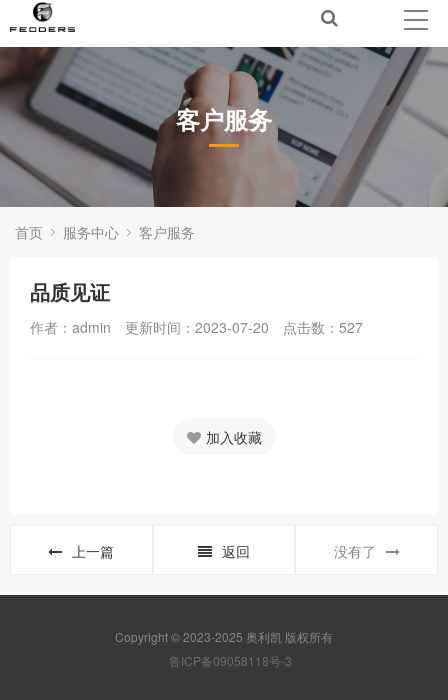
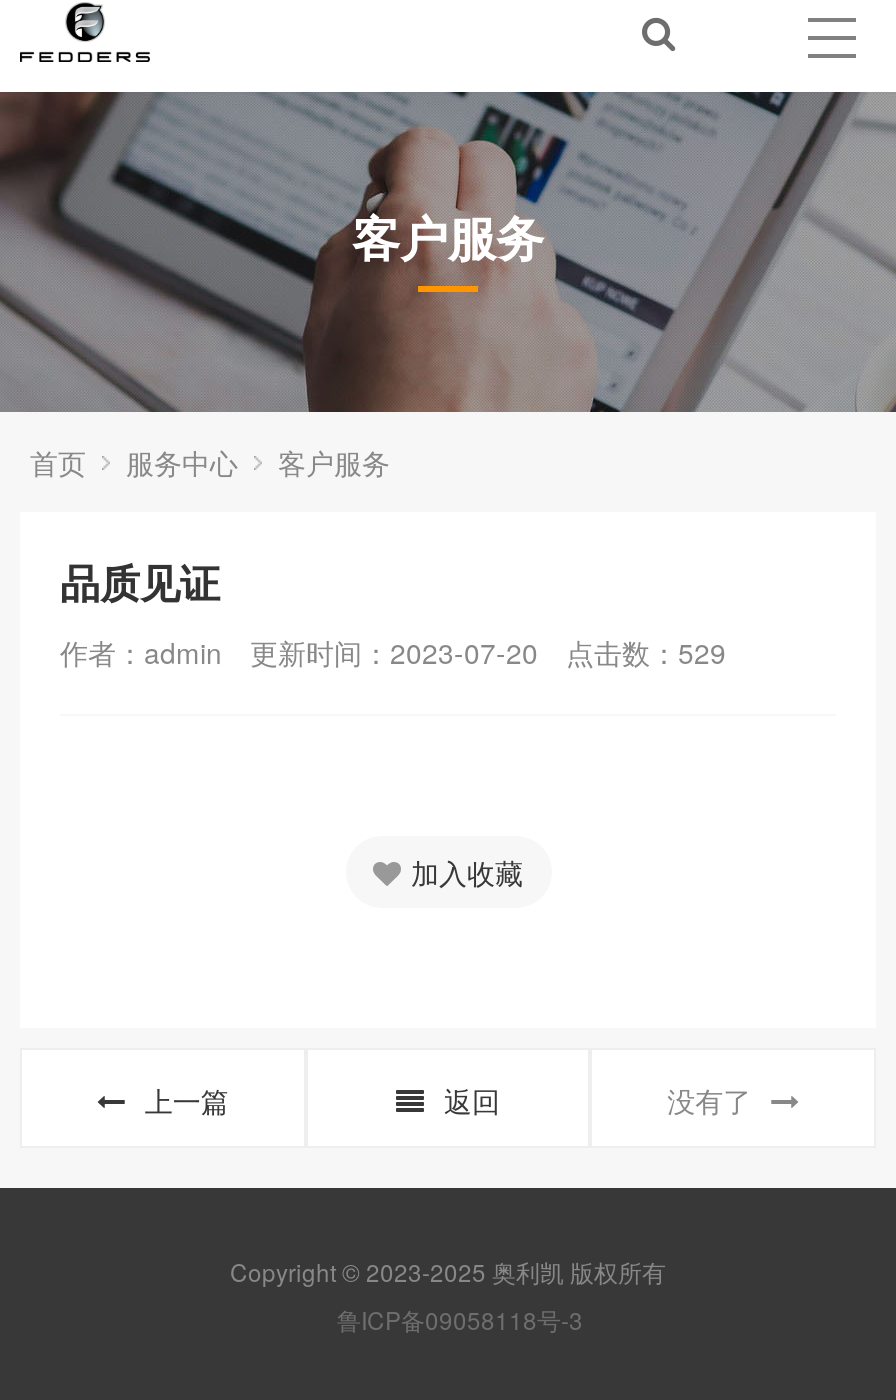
- 作者：admin 更新时间：2023-07-20 点击数：527
+ 作者：admin 更新时间：2023-07-20 点击数：529
